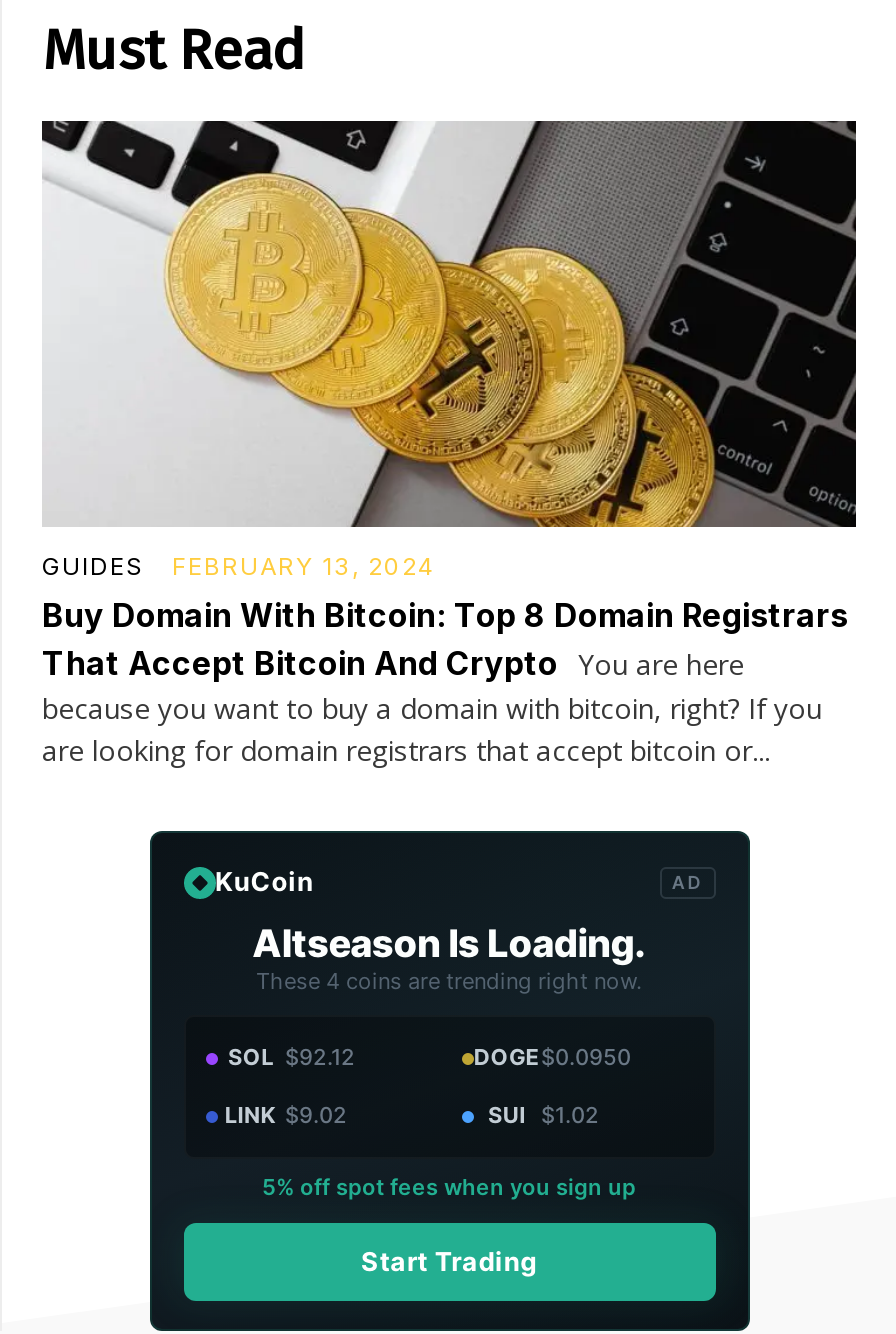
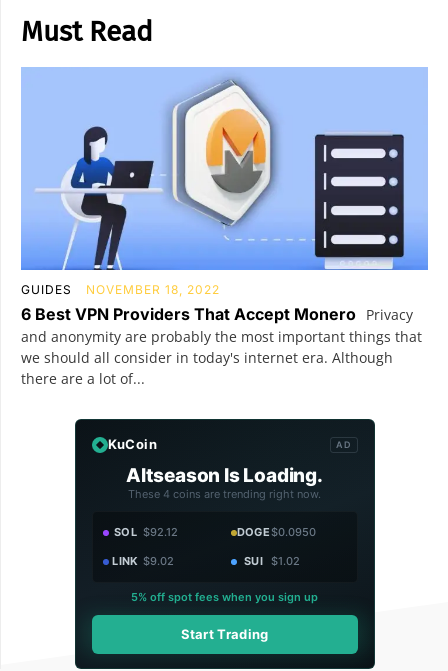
- [image]
- FEBRUARY 13, 2024
- Buy Domain With Bitcoin: Top 8 Domain Registrars
- That Accept Bitcoin And Crypto You are here
- because you want to buy a domain with bitcoin, right? If you
- are looking for domain registrars that accept bitcoin or...
+ [image]
+ NOVEMBER 18, 2022
+ 6 Best VPN Providers That Accept Monero Privacy
+ and anonymity are probably the most important things that
+ we should all consider in today's internet era. Although
+ there are a lot of...
